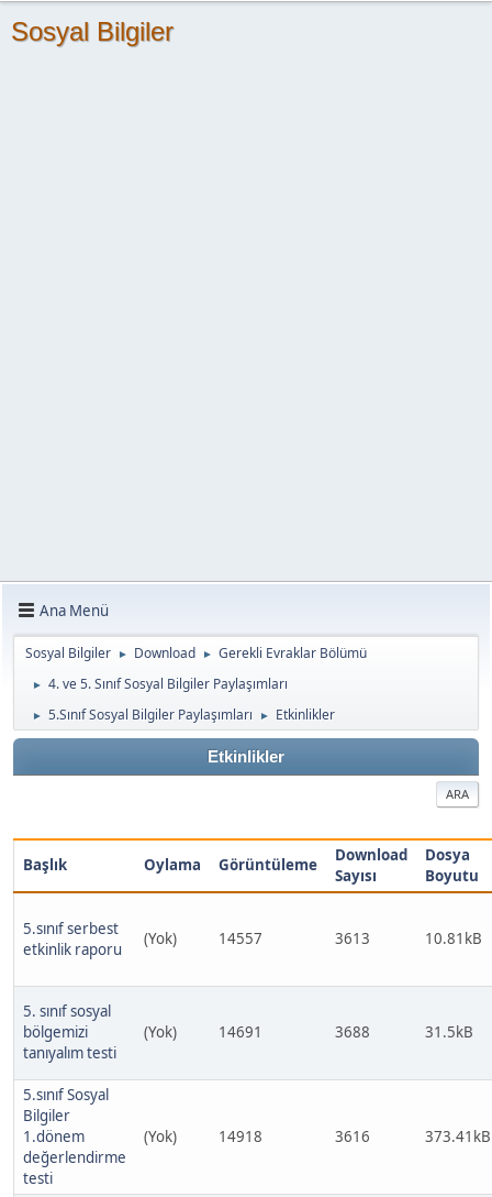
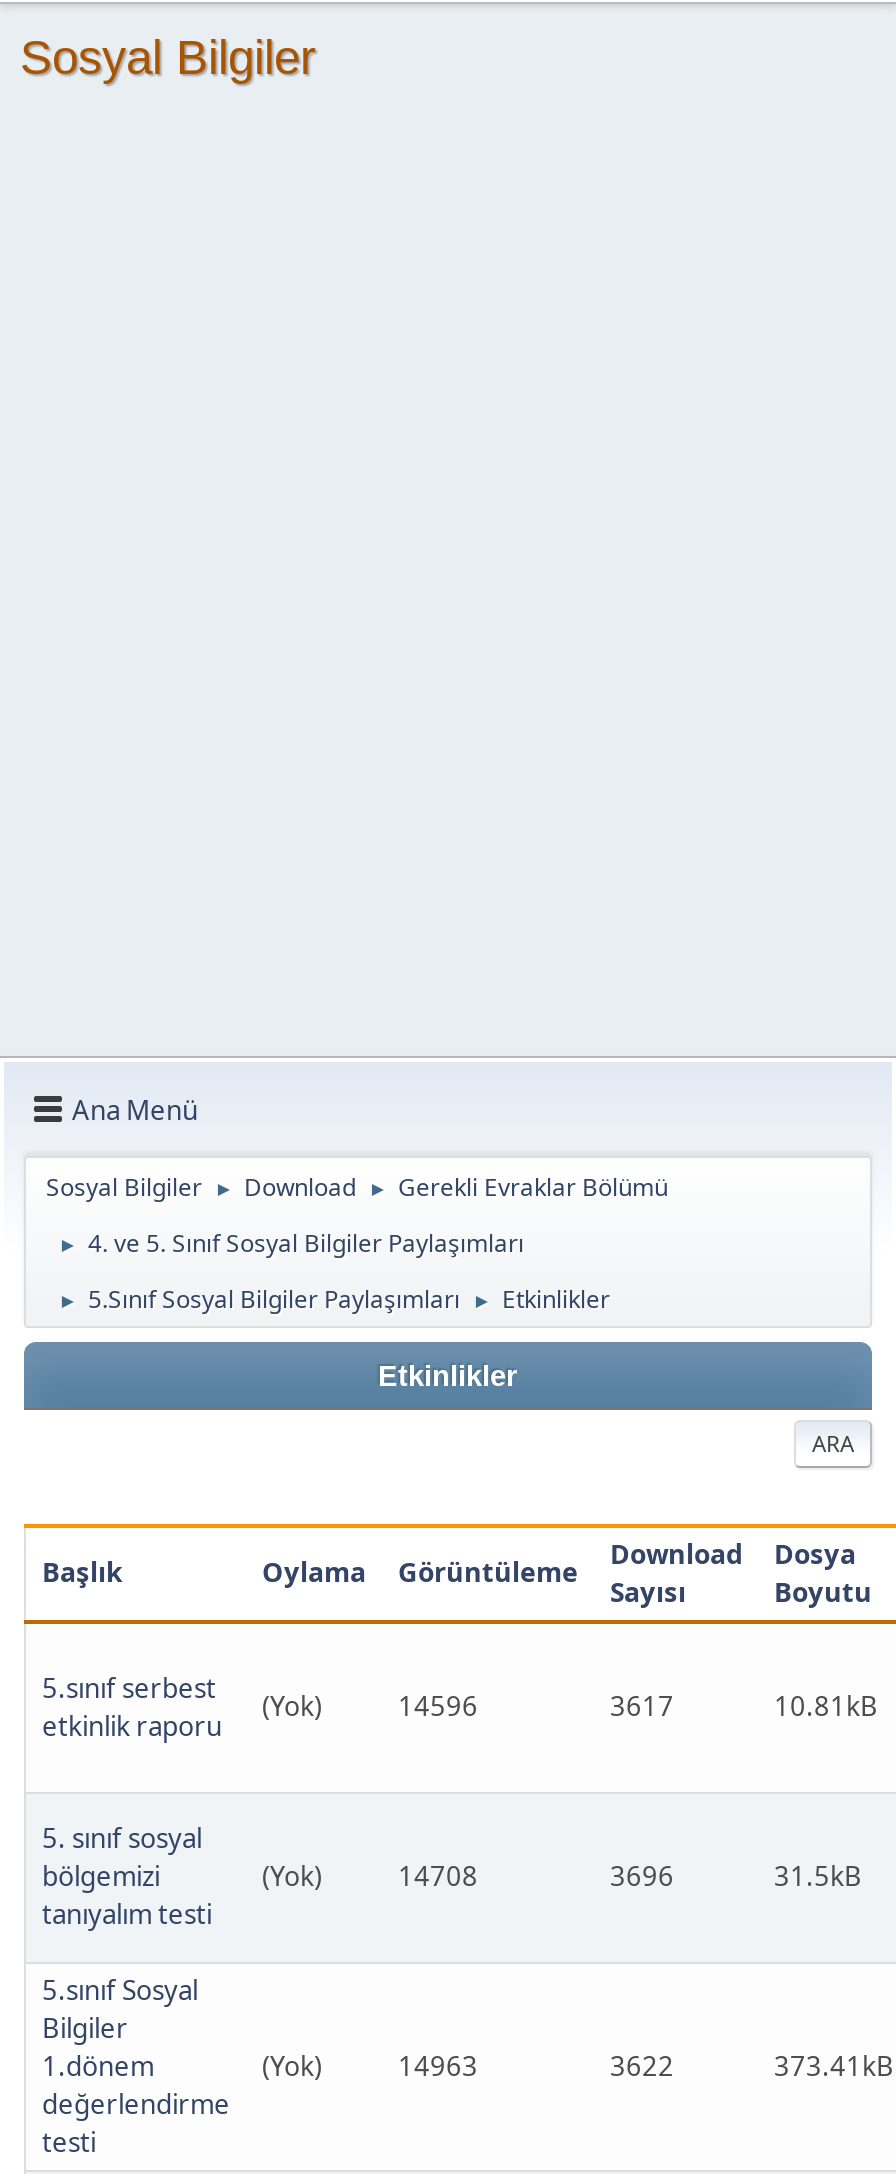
- 14557
+ 14596

- 3613
+ 3617

- 14691
+ 14708

- 3688
+ 3696

- 14918
+ 14963

- 3616
+ 3622
